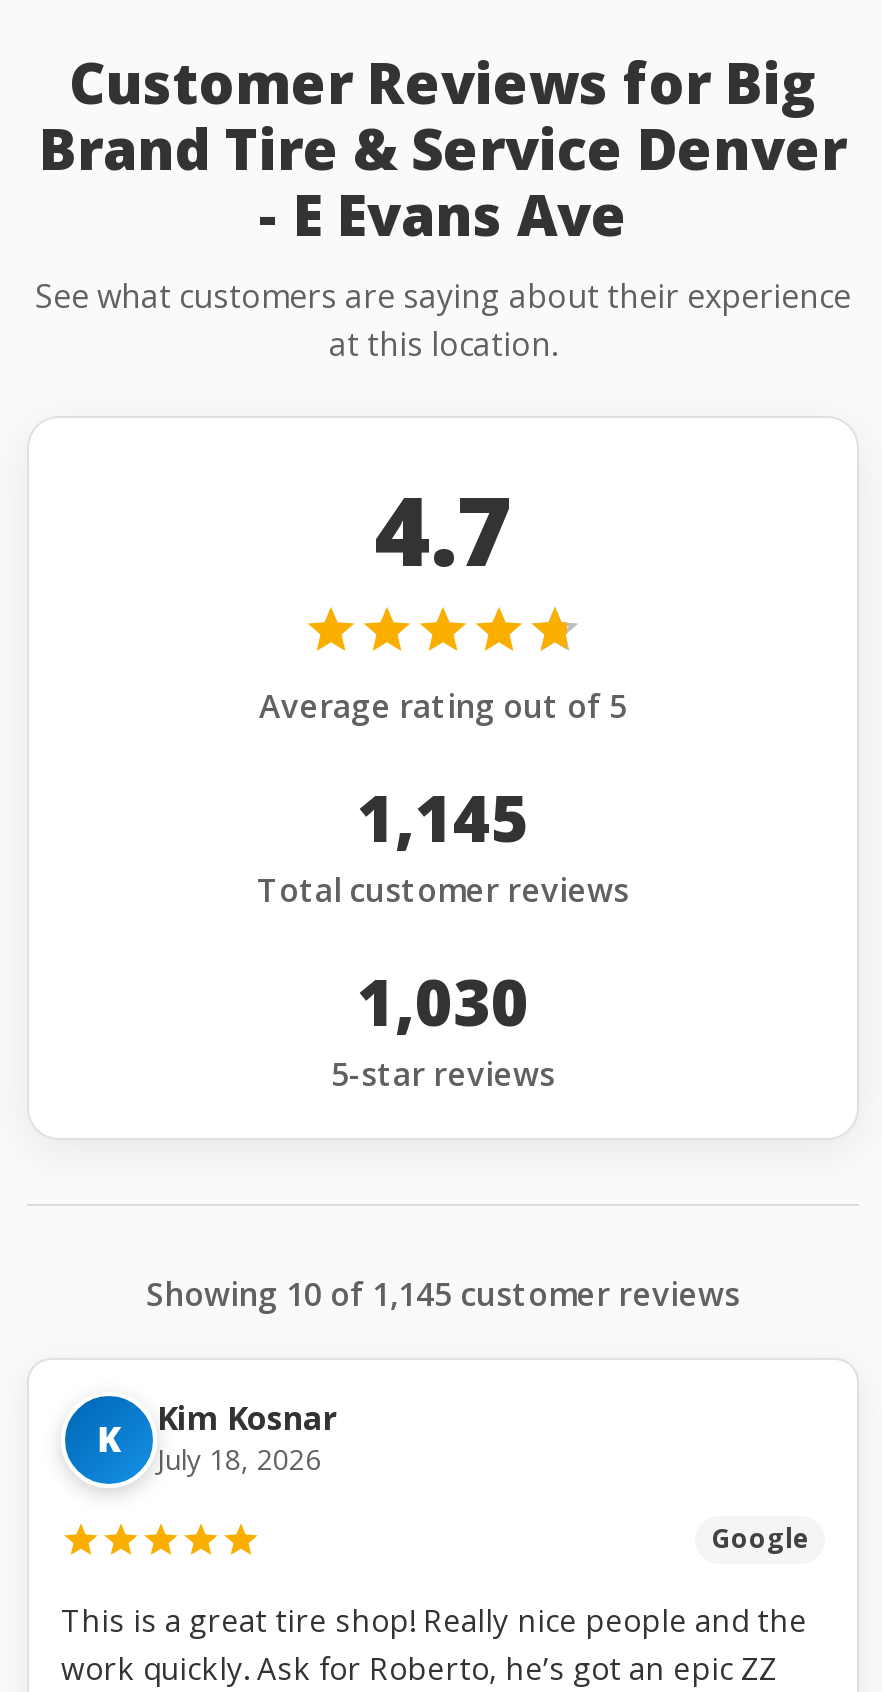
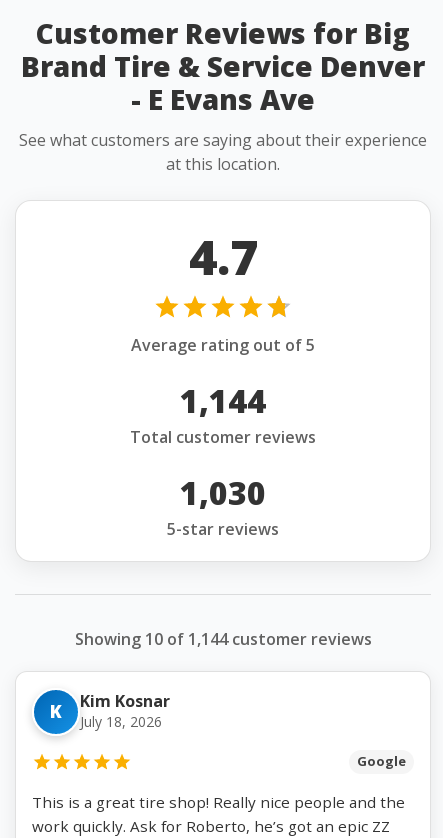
- 1,145
+ 1,144

- Showing 10 of 1,145 customer reviews
+ Showing 10 of 1,144 customer reviews
